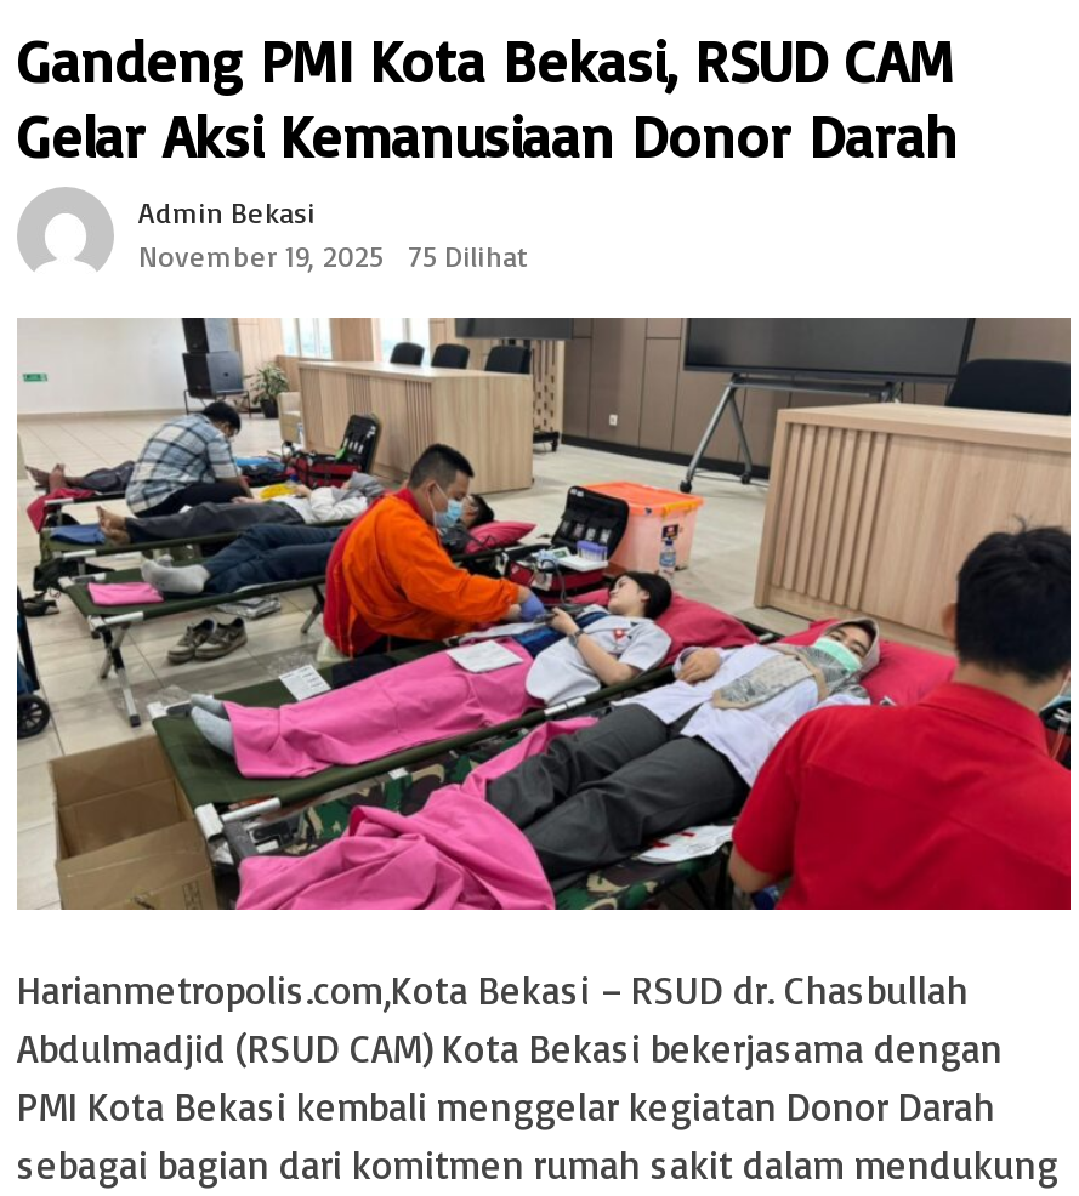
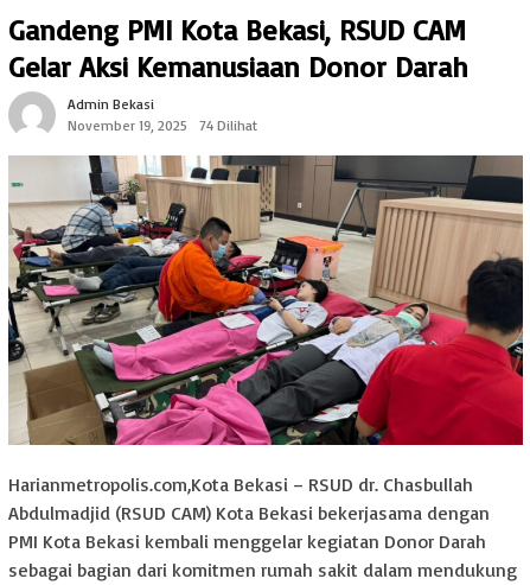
- November 19, 2025 75 Dilihat
+ November 19, 2025 74 Dilihat
